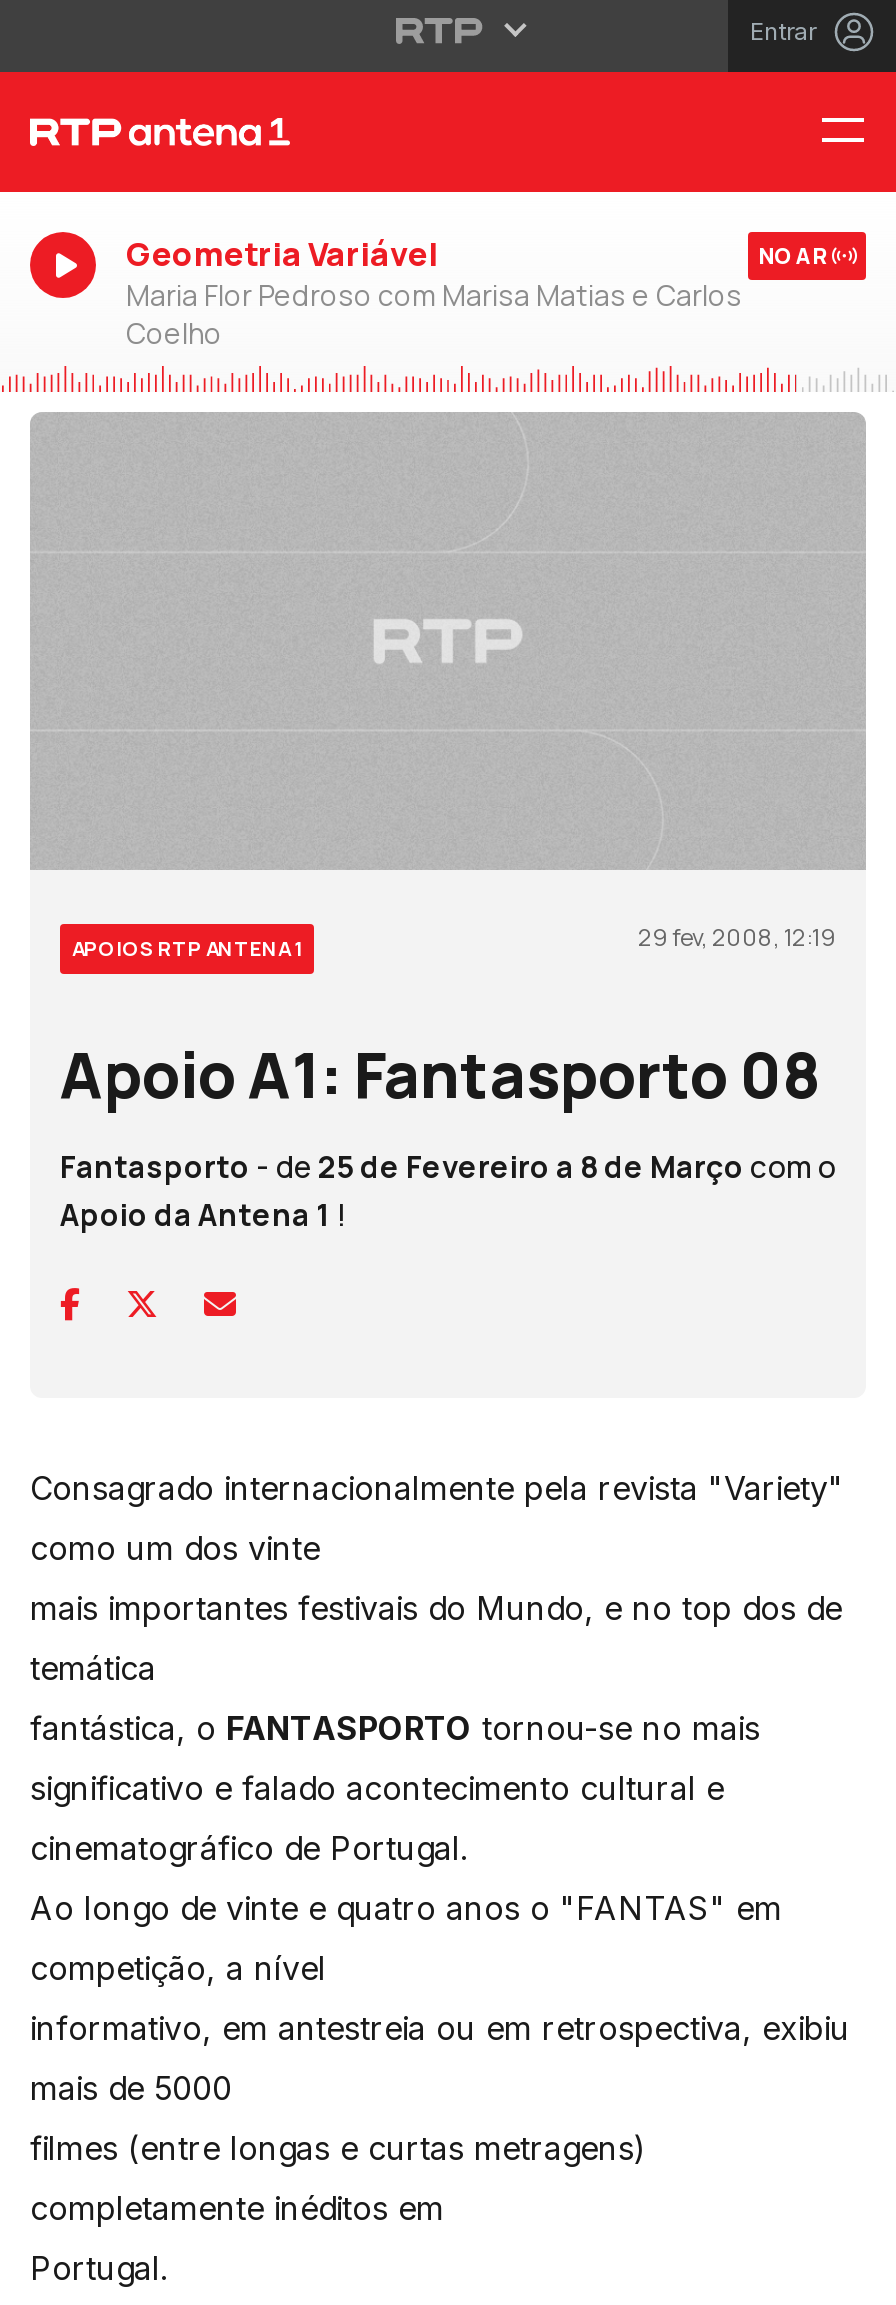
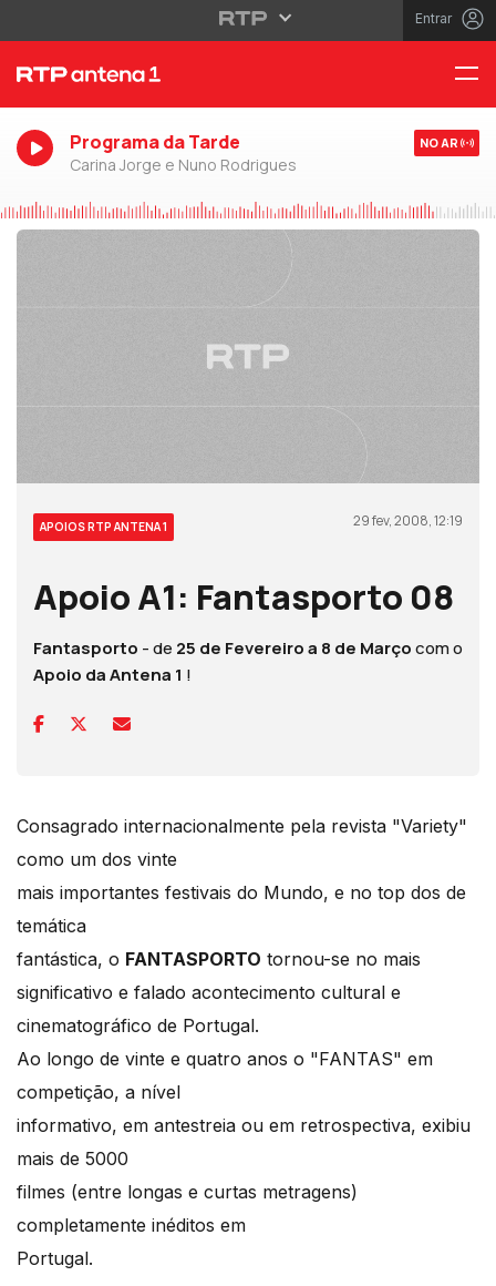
- Geometria Variável
- Maria Flor Pedroso com Marisa Matias e Carlos
- Coelho
+ Programa da Tarde
+ Carina Jorge e Nuno Rodrigues
